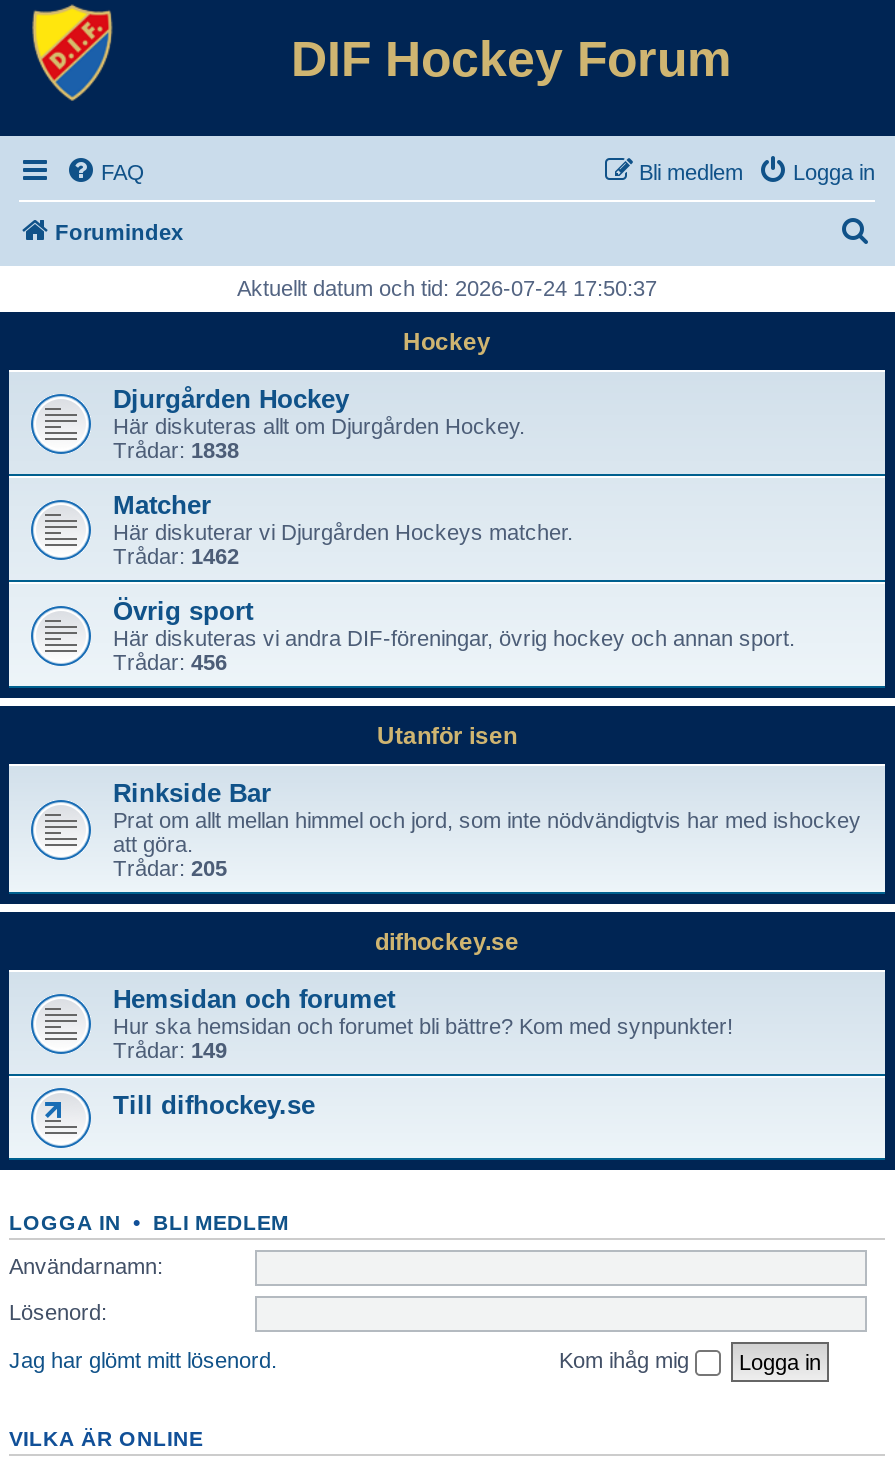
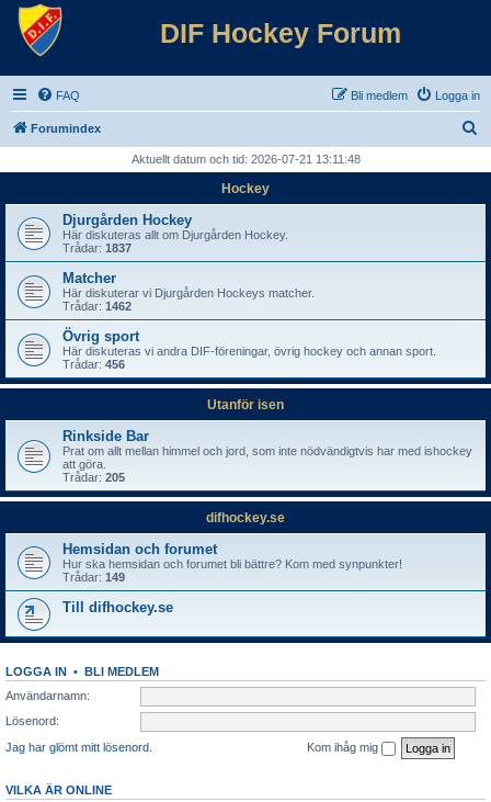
- Aktuellt datum och tid: 2026-07-24 17:50:37
+ Aktuellt datum och tid: 2026-07-21 13:11:48

- Trådar: 1838
+ Trådar: 1837
